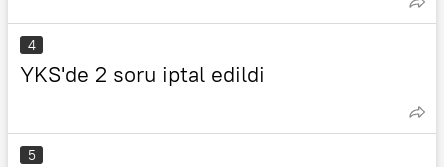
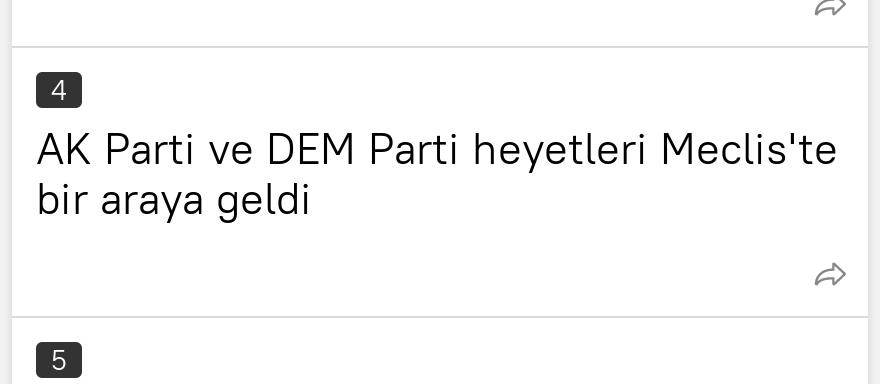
- YKS'de 2 soru iptal edildi
+ AK Parti ve DEM Parti heyetleri Meclis'te
+ bir araya geldi
